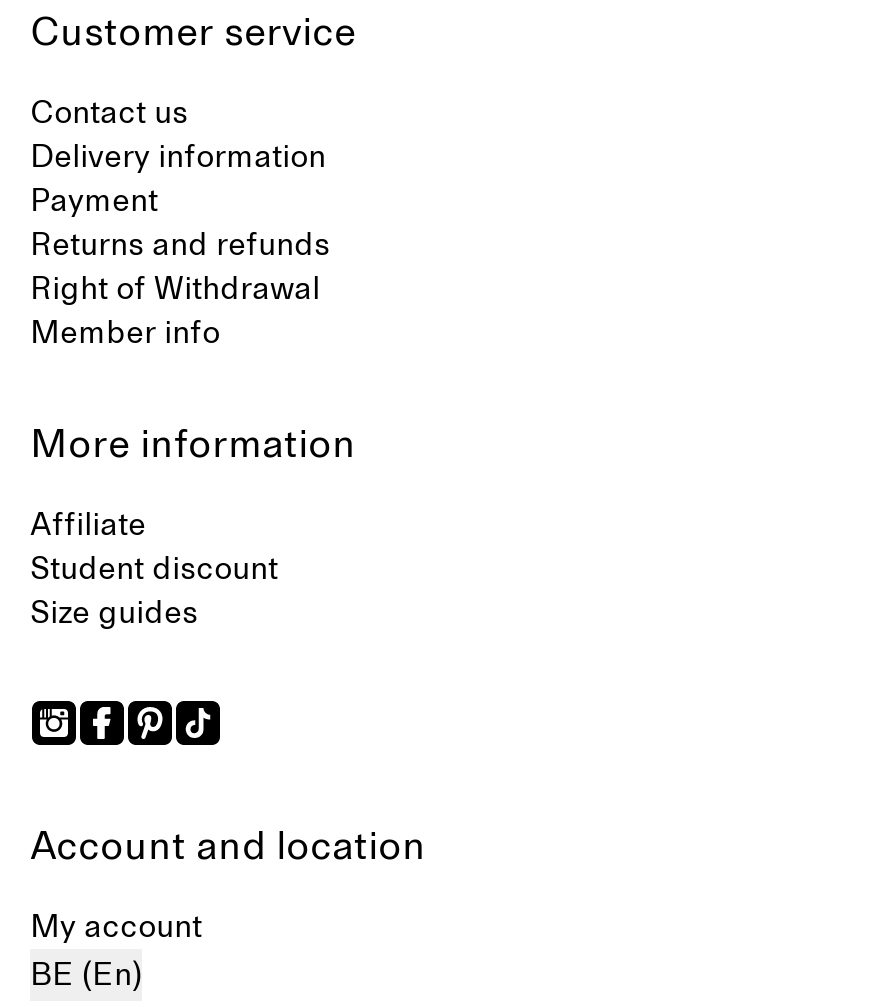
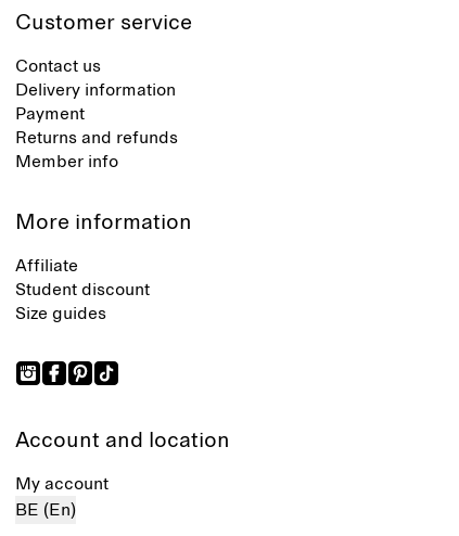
- Right of Withdrawal
